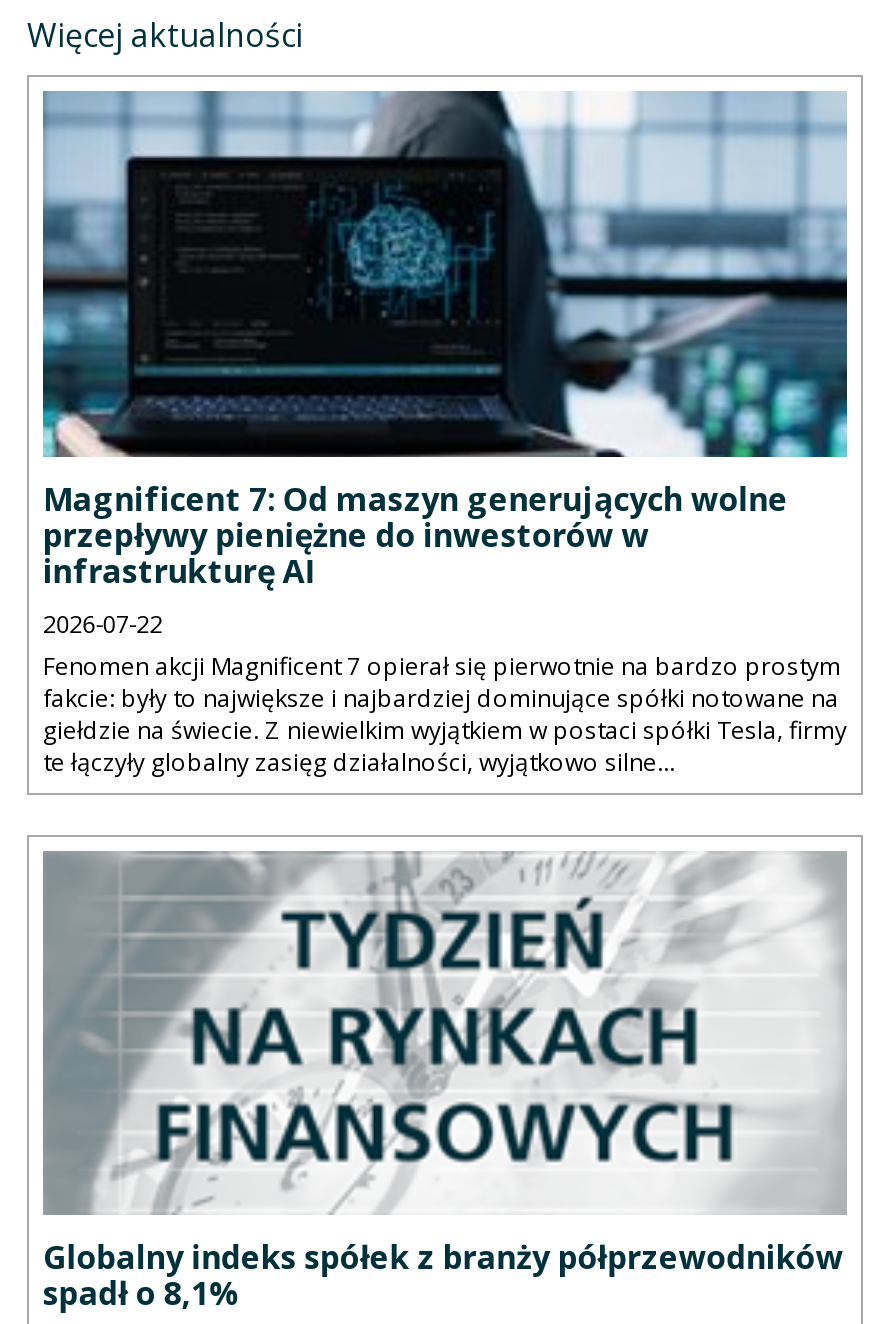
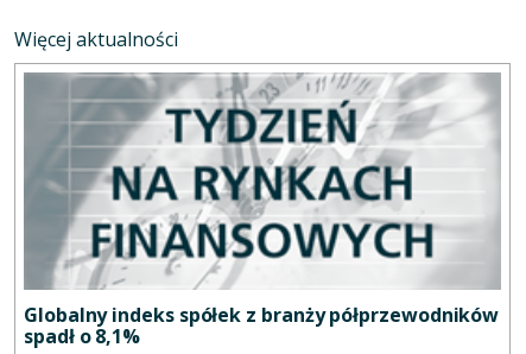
- [image]
- Magnificent 7: Od maszyn generujących wolne
- przepływy pieniężne do inwestorów w
- infrastrukturę AI
- 2026-07-22
- Fenomen akcji Magnificent 7 opierał się pierwotnie na bardzo prostym
- fakcie: były to największe i najbardziej dominujące spółki notowane na
- giełdzie na świecie. Z niewielkim wyjątkiem w postaci spółki Tesla, firmy
- te łączyły globalny zasięg działalności, wyjątkowo silne...
